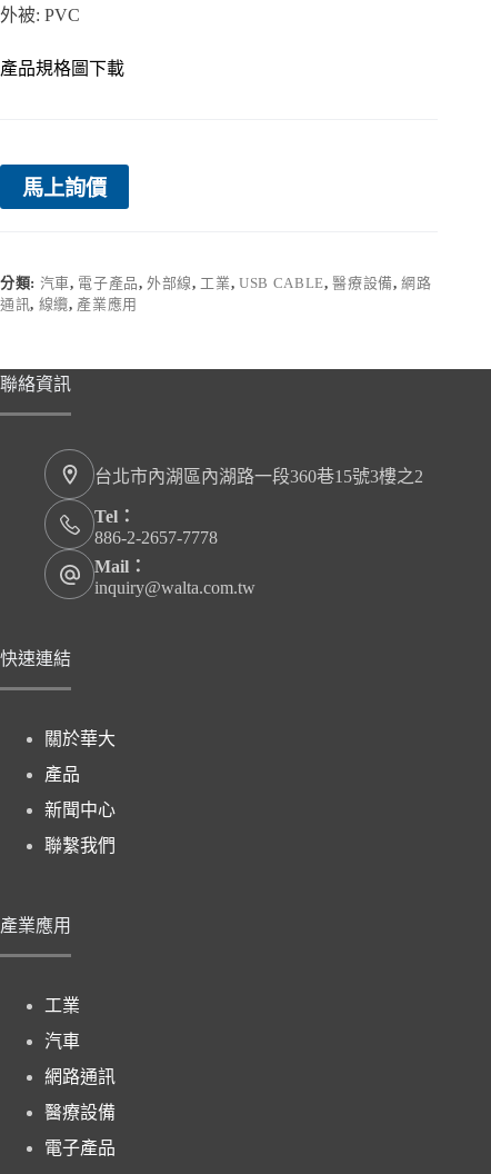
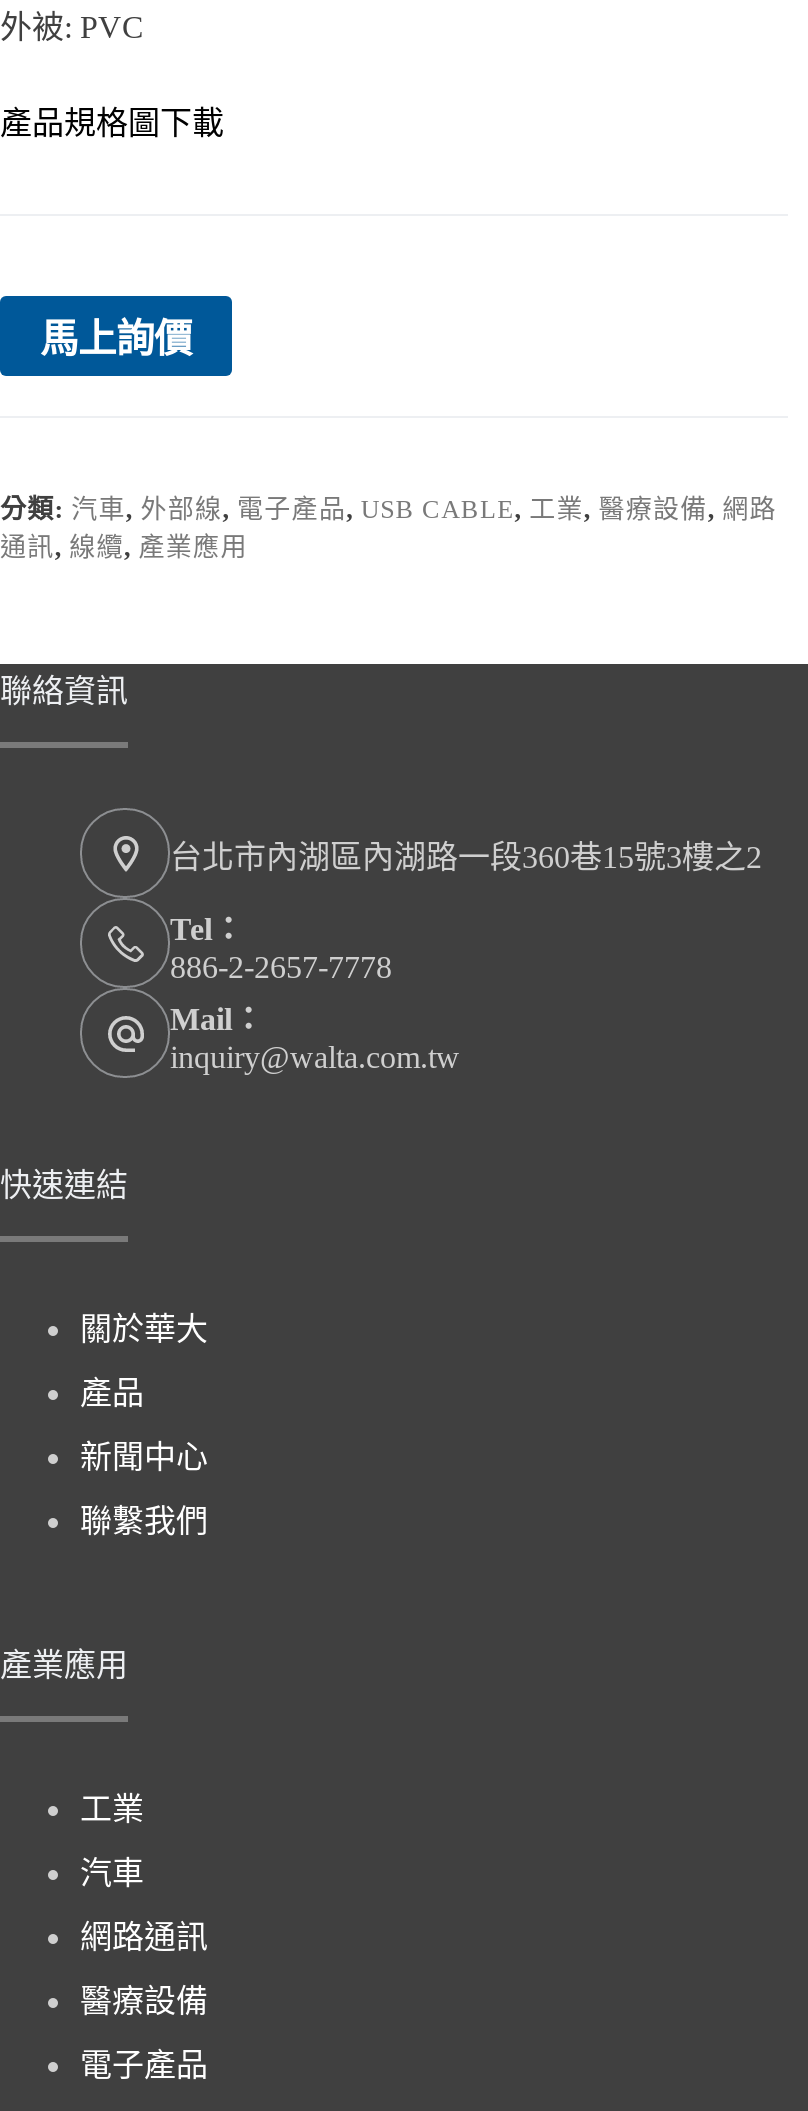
- 分類:汽車,電子產品,外部線,工業, USB CABLE,醫療設備,網路
+ 分類:汽車,外部線,電子產品, USB CABLE,工業,醫療設備,網路
